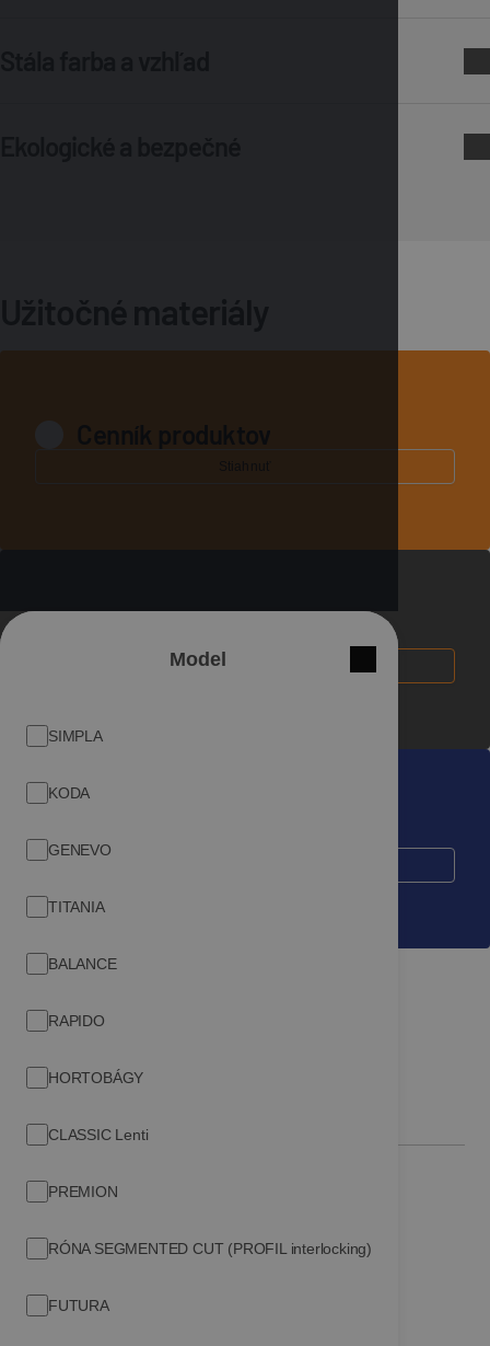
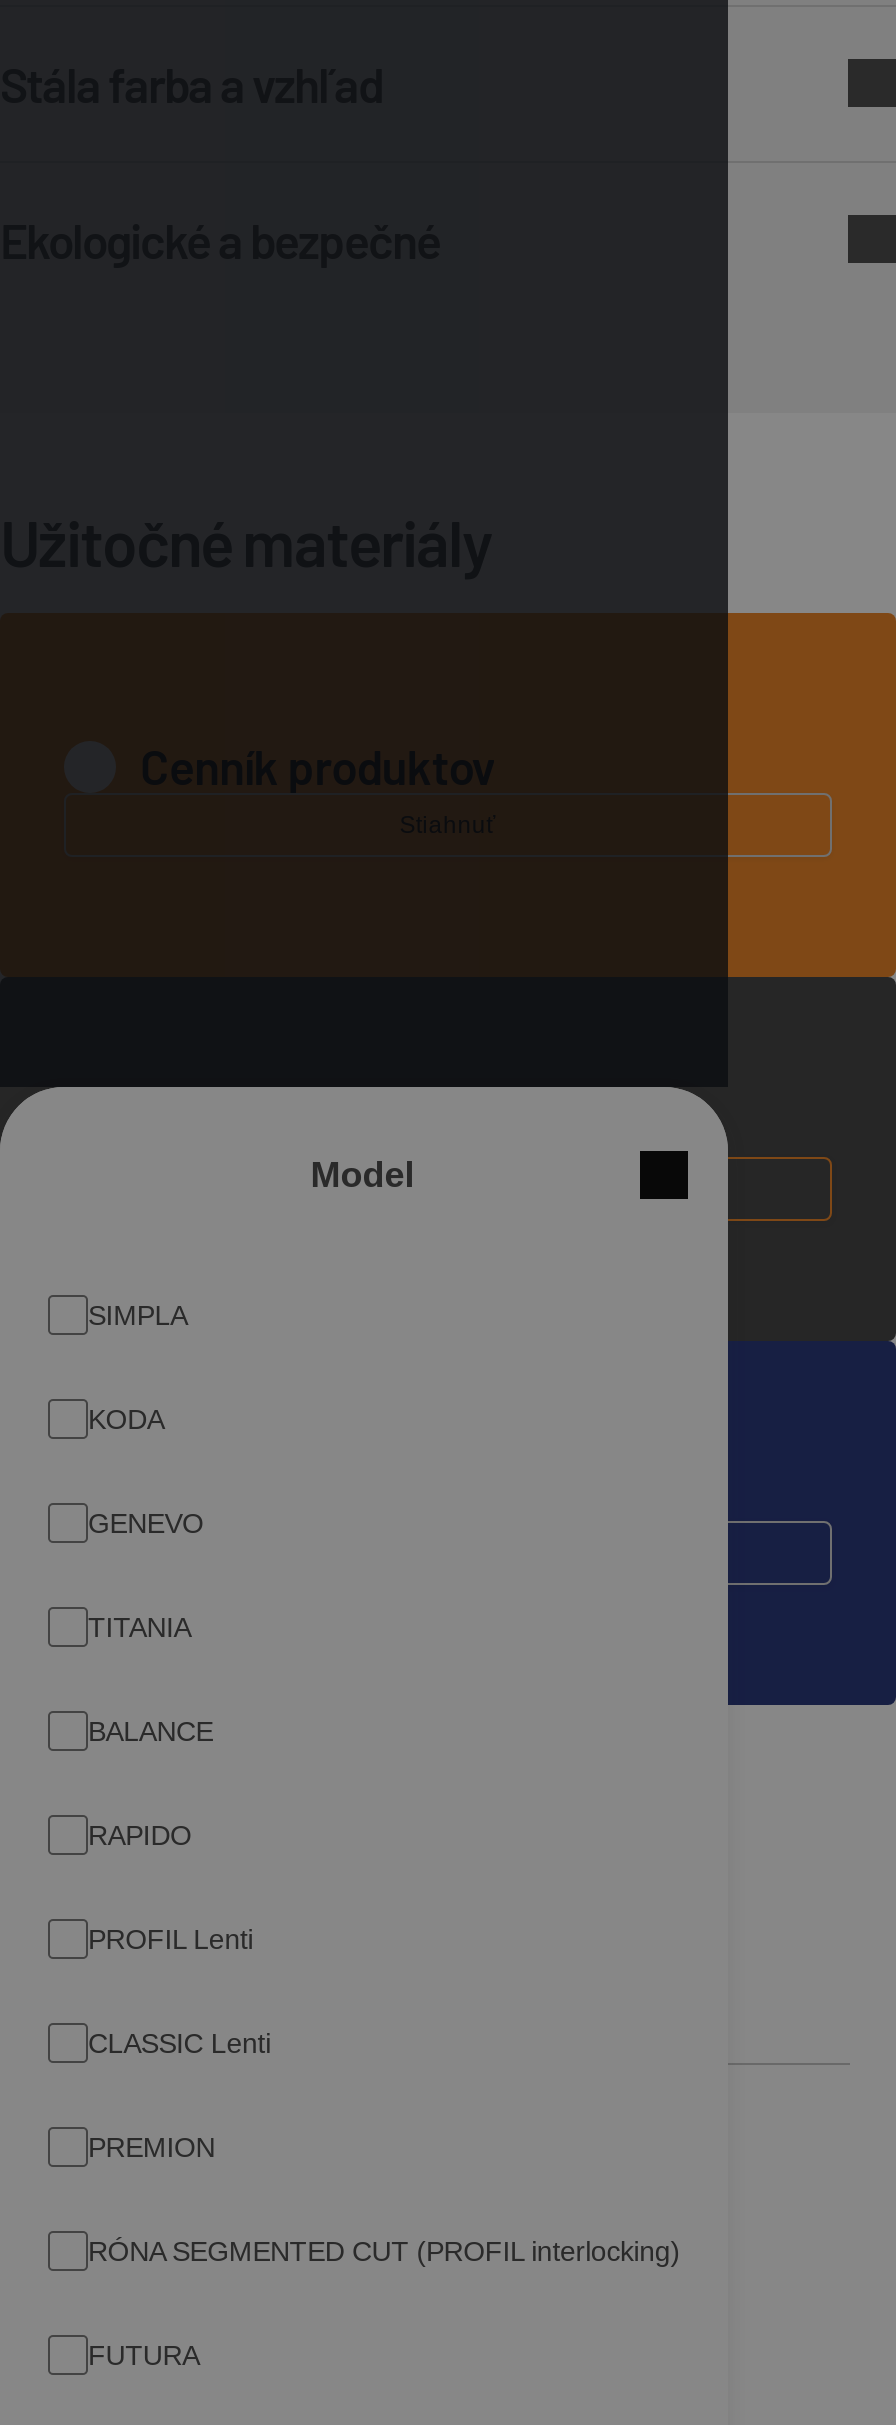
- HORTOBÁGY
+ PROFIL Lenti
